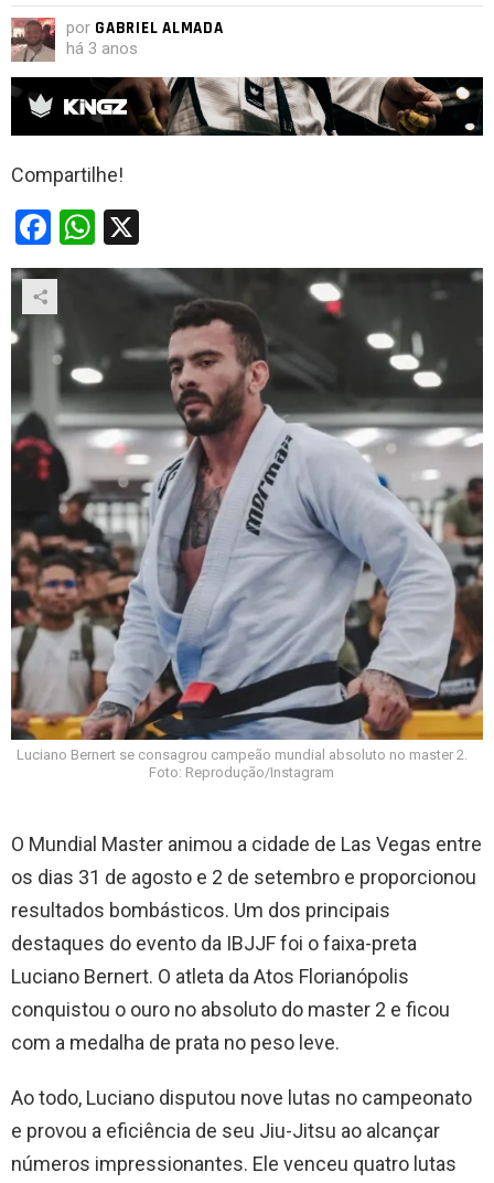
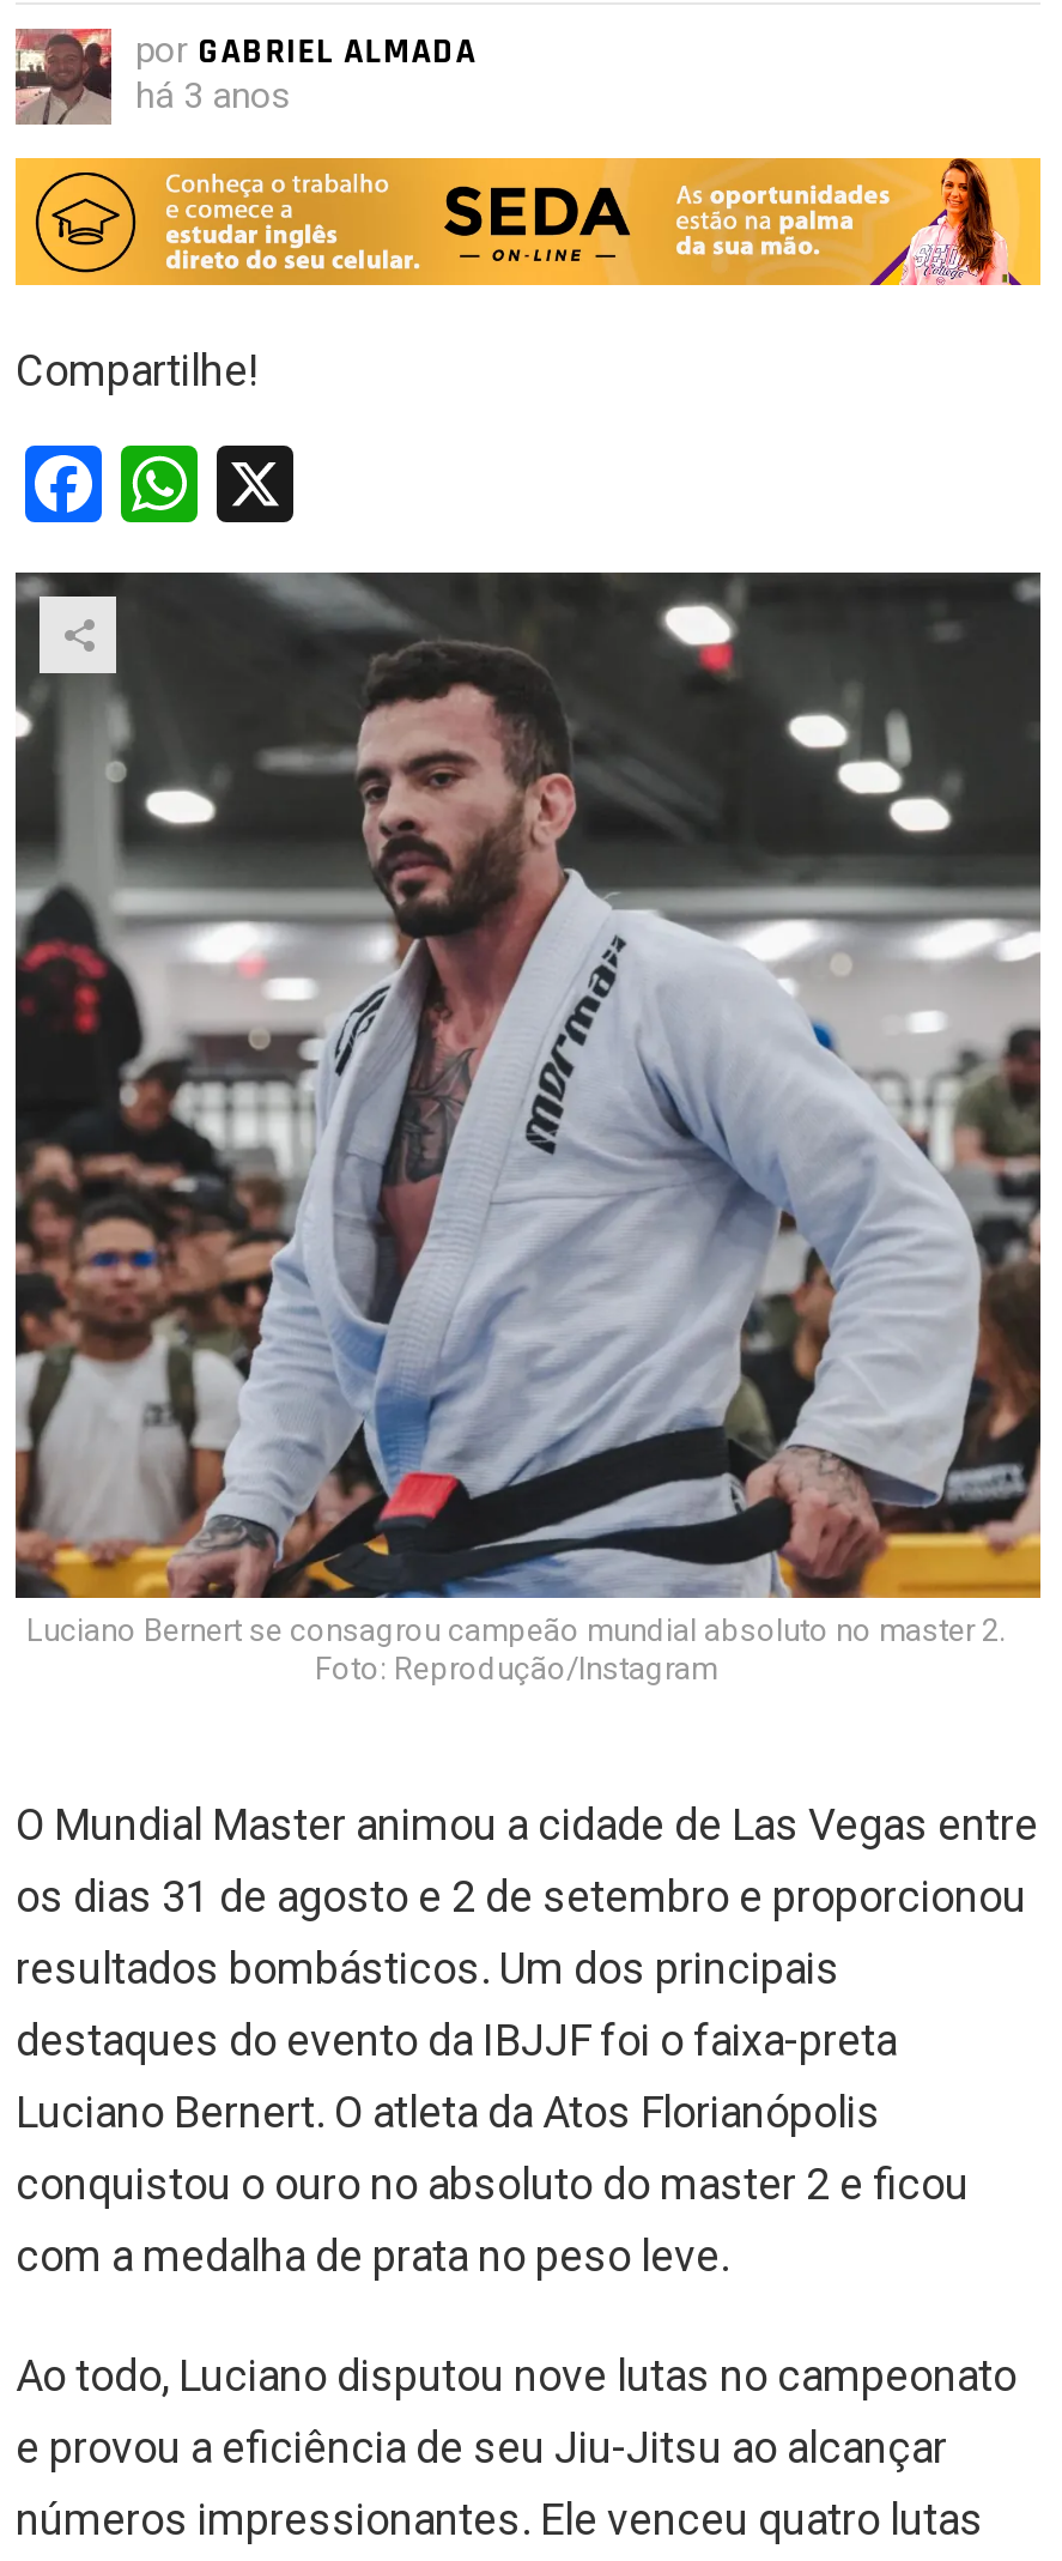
- [image]
+ [image]
